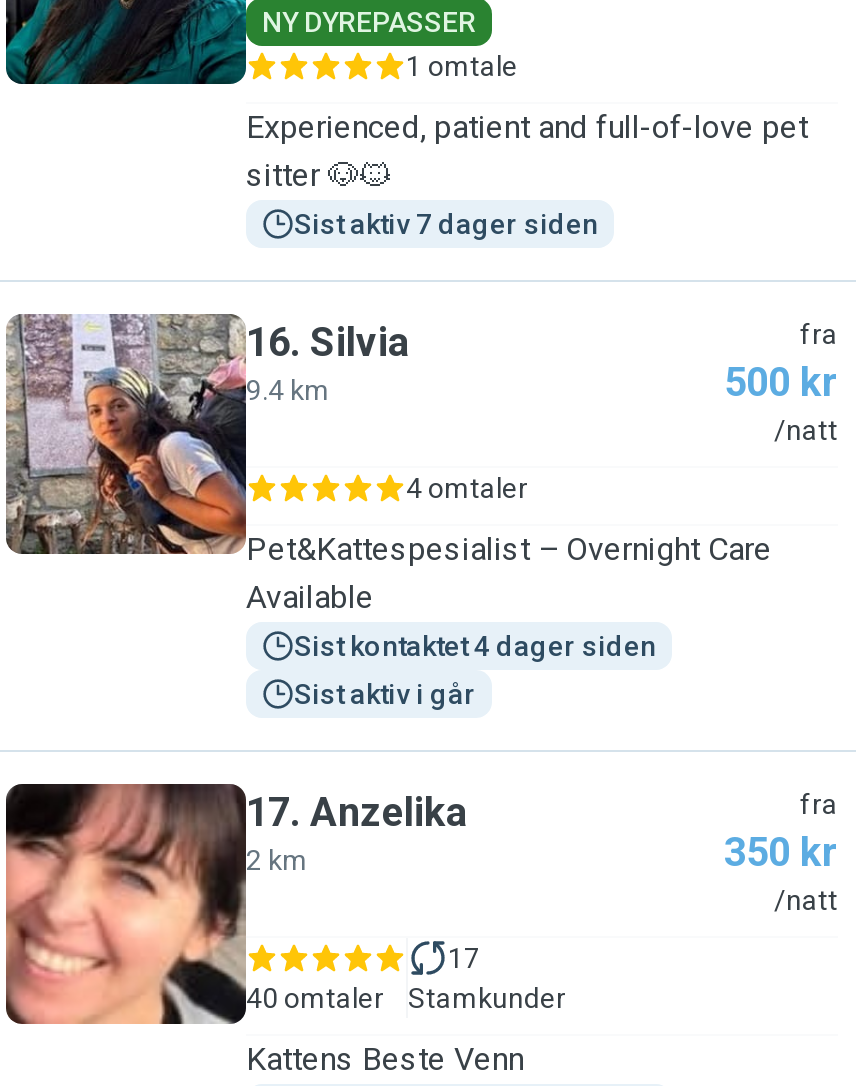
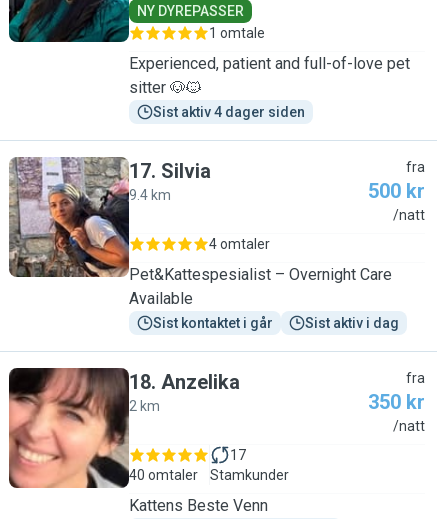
- Sist aktiv 7 dager siden
+ Sist aktiv 4 dager siden

- 16. Silvia
+ 17. Silvia

- Sist kontaktet 4 dager siden
- Sist aktiv i går
+ Sist kontaktet i går
+ Sist aktiv i dag

- 17. Anzelika
+ 18. Anzelika
